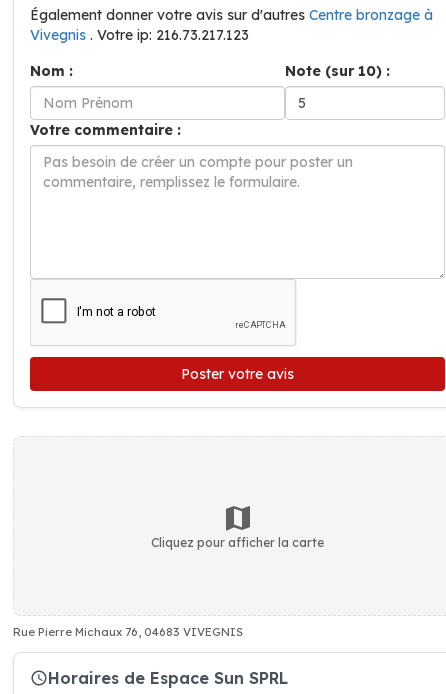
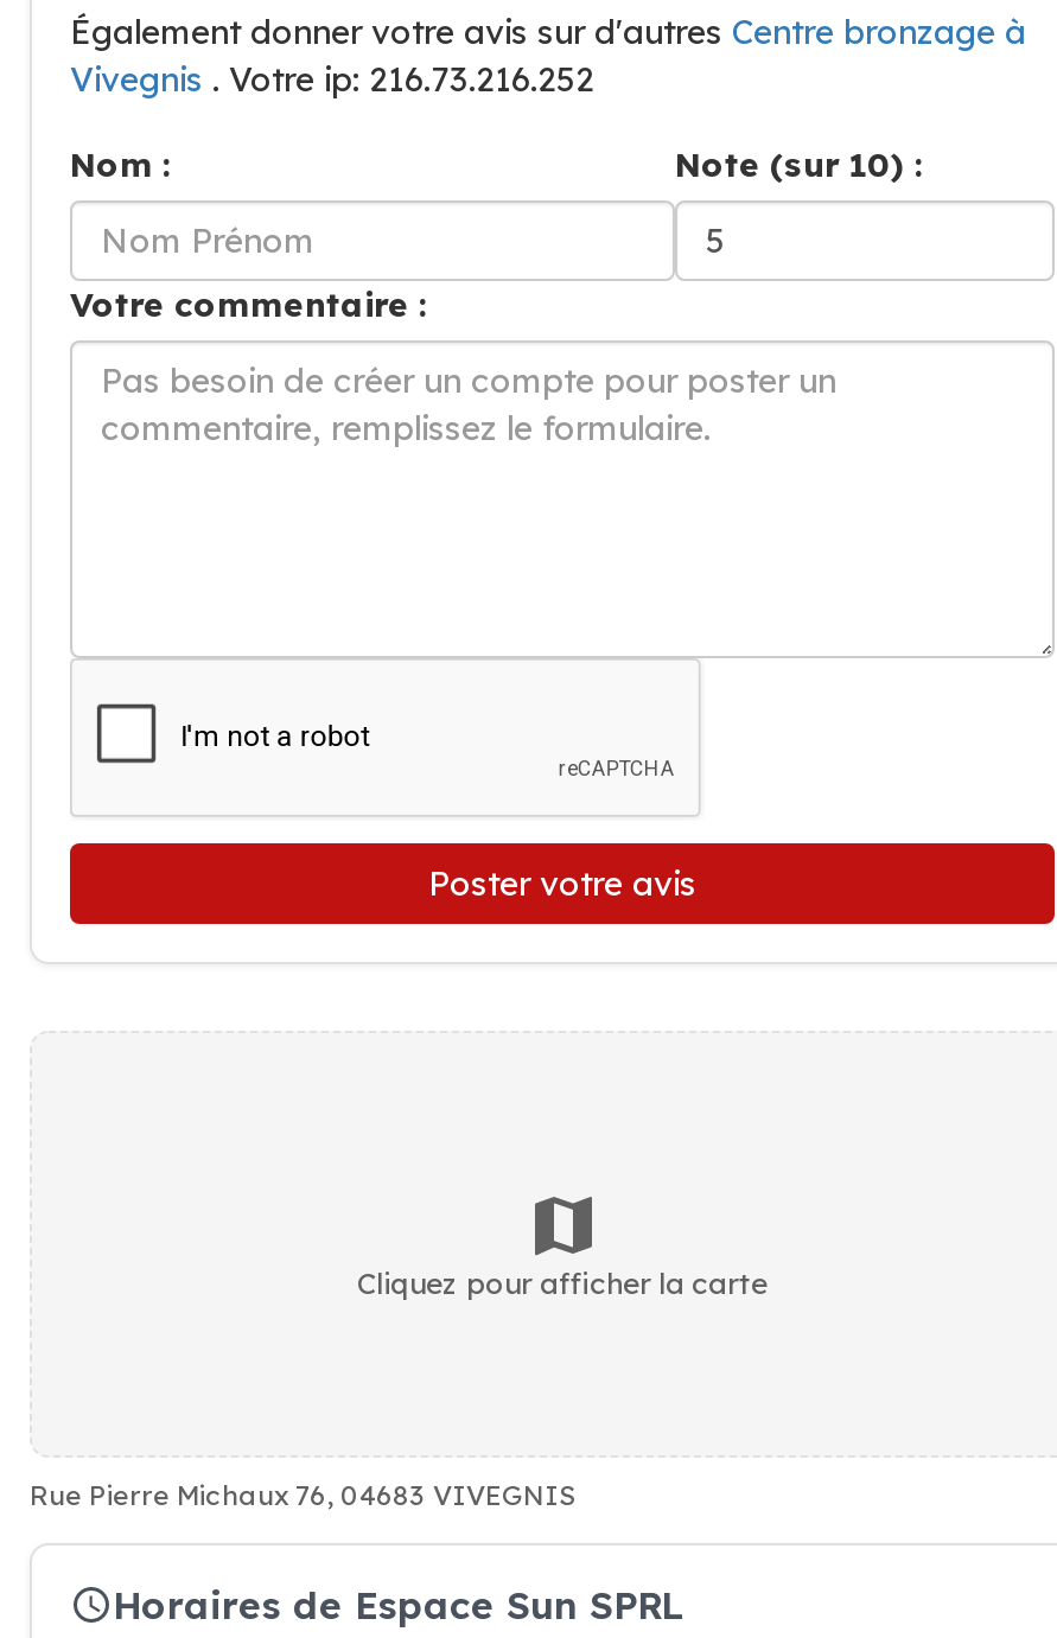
- Vivegnis. Votre ip: 216.73.217.123
+ Vivegnis. Votre ip: 216.73.216.252
